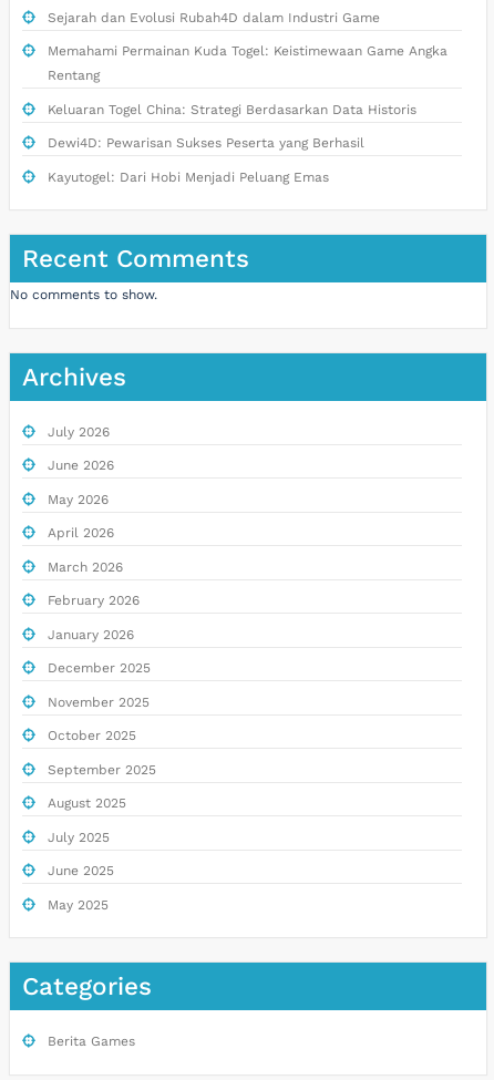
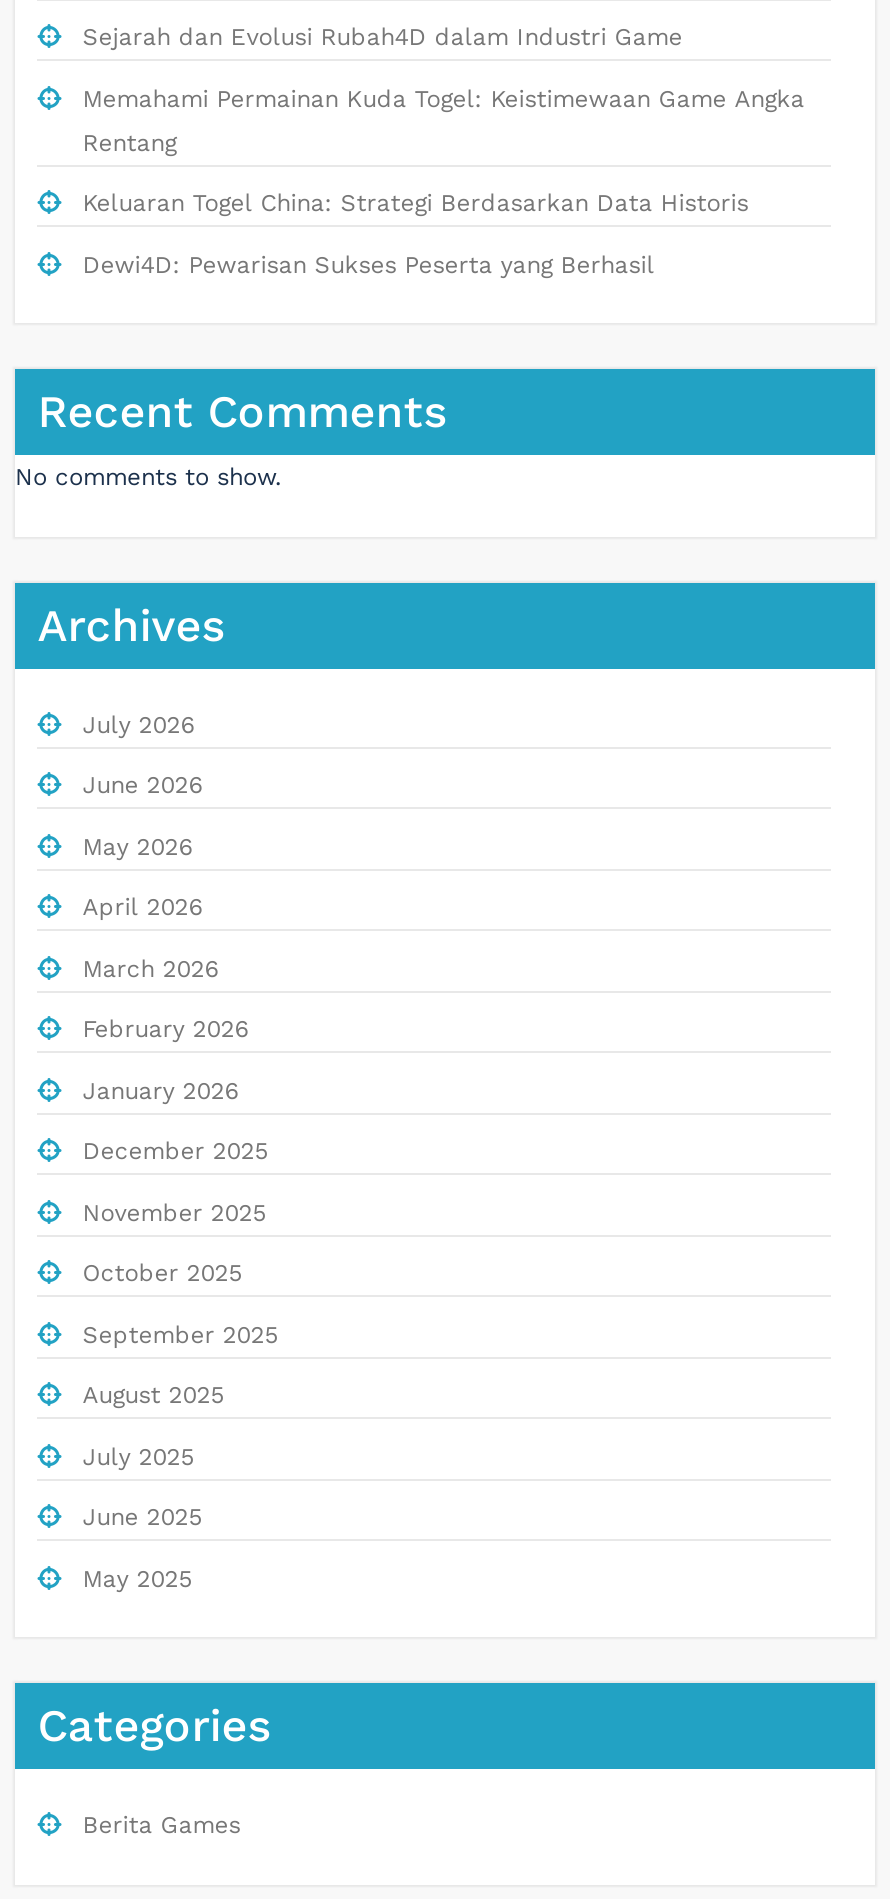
- Kayutogel: Dari Hobi Menjadi Peluang Emas
